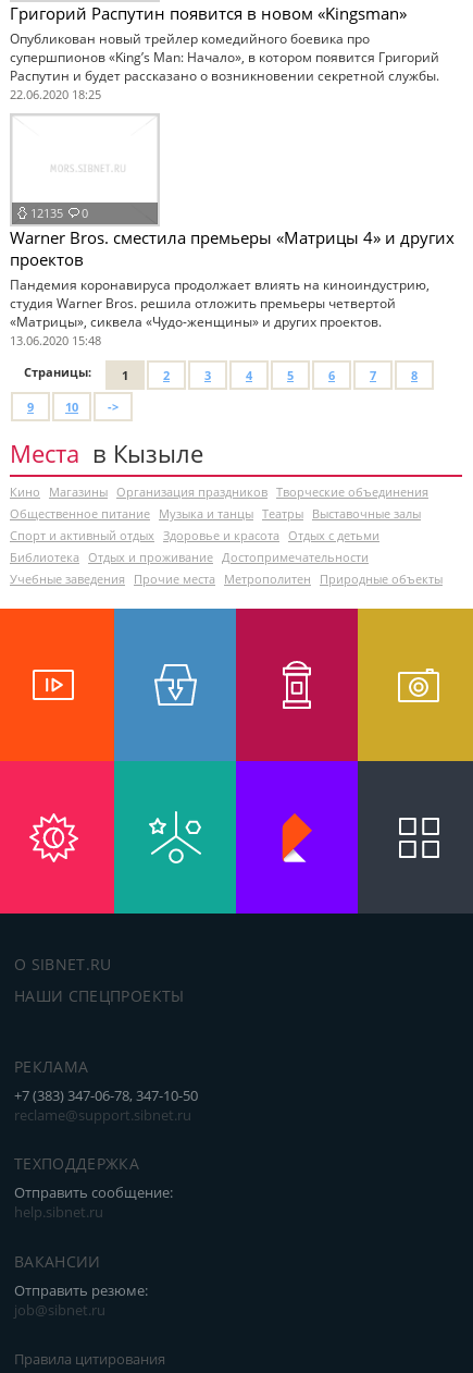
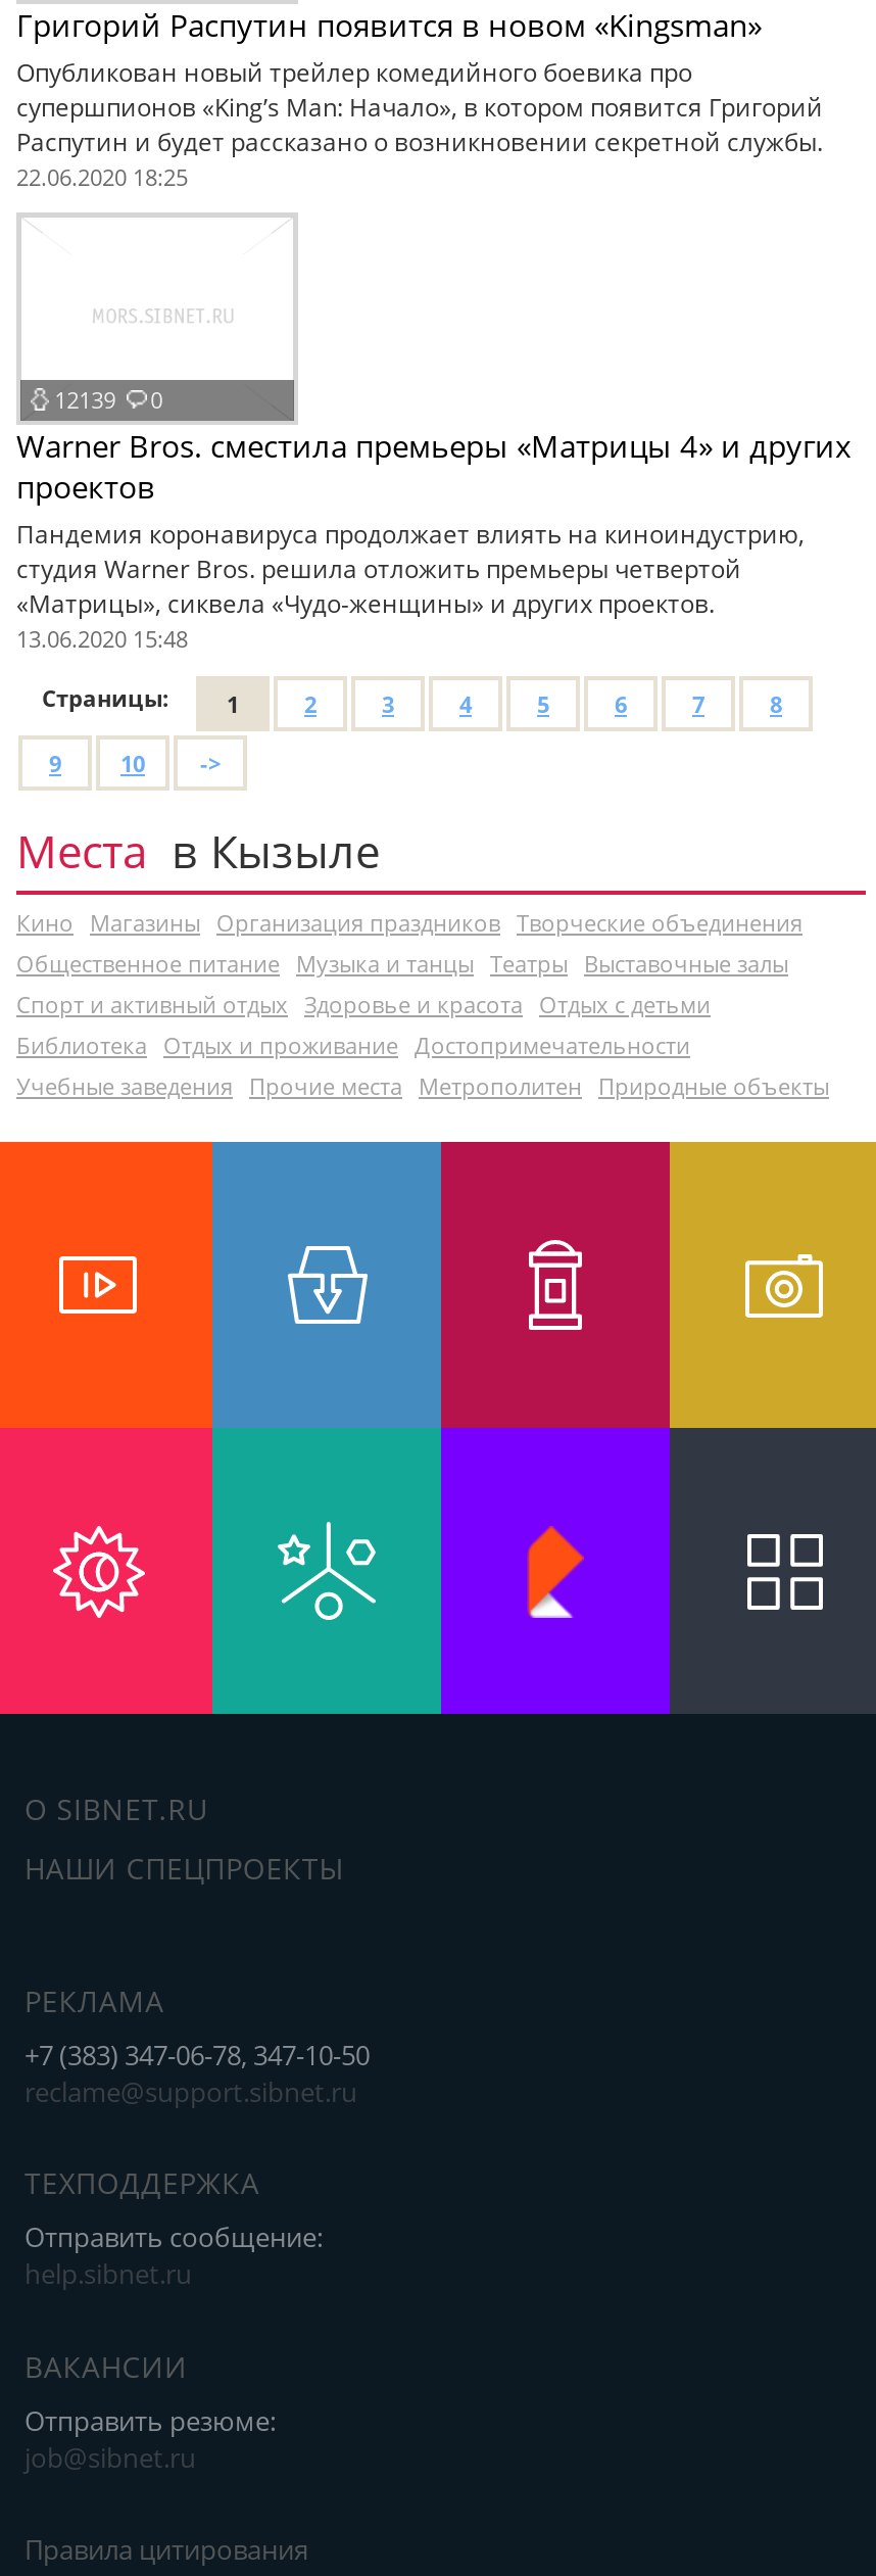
- 12135 0
+ 12139 0
